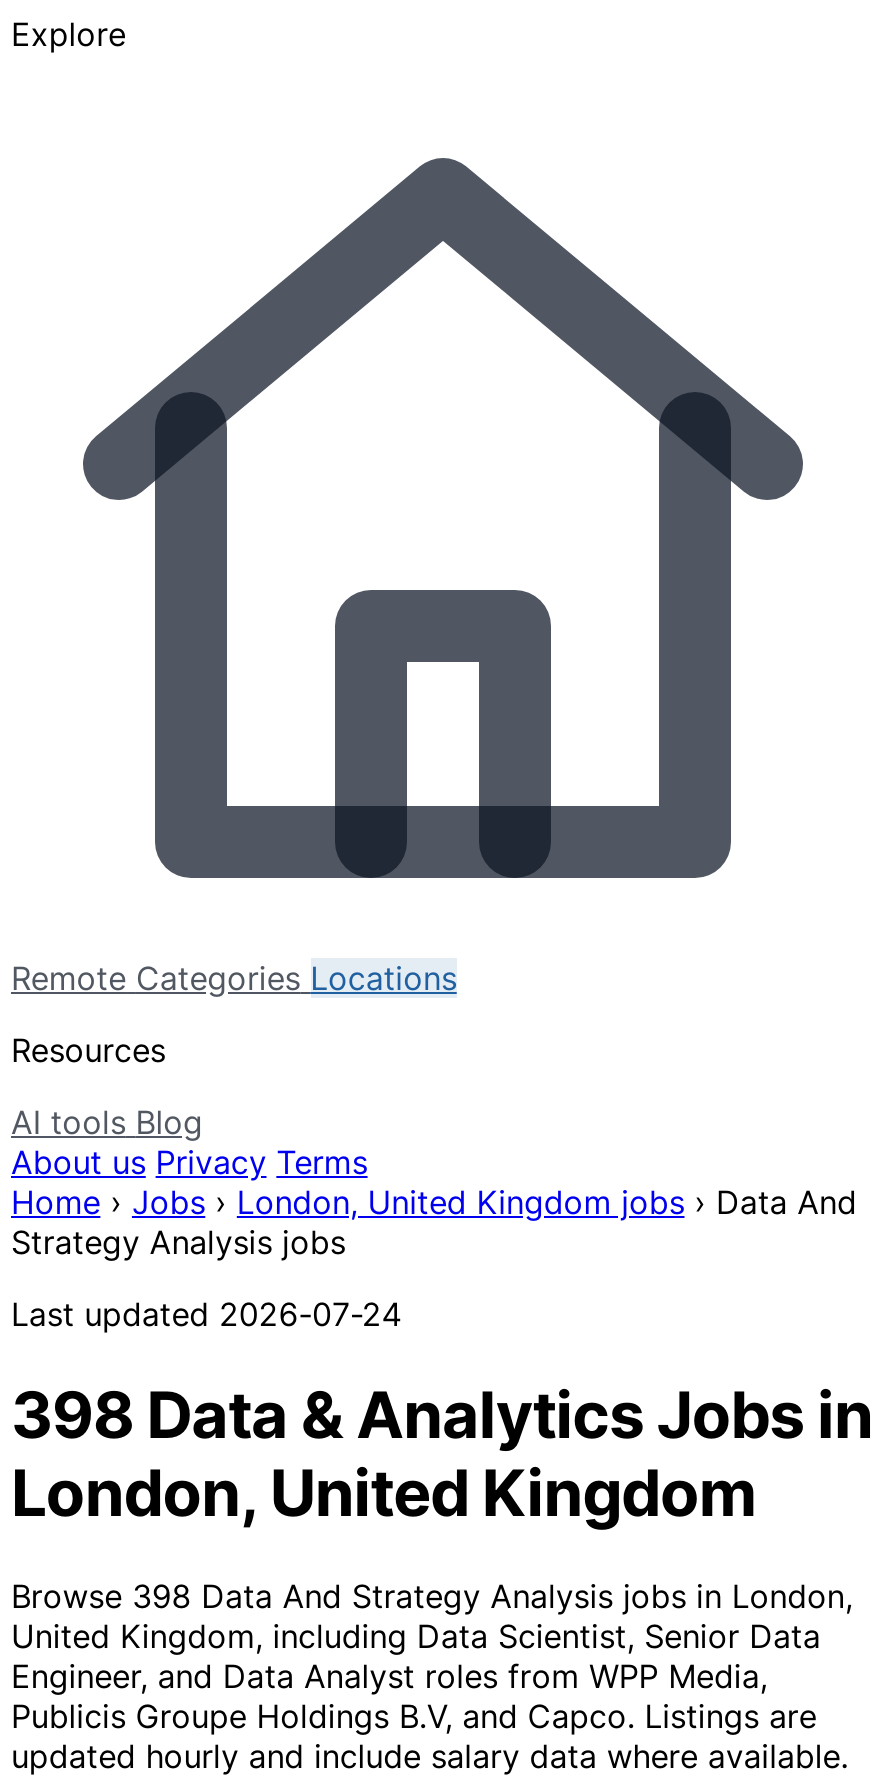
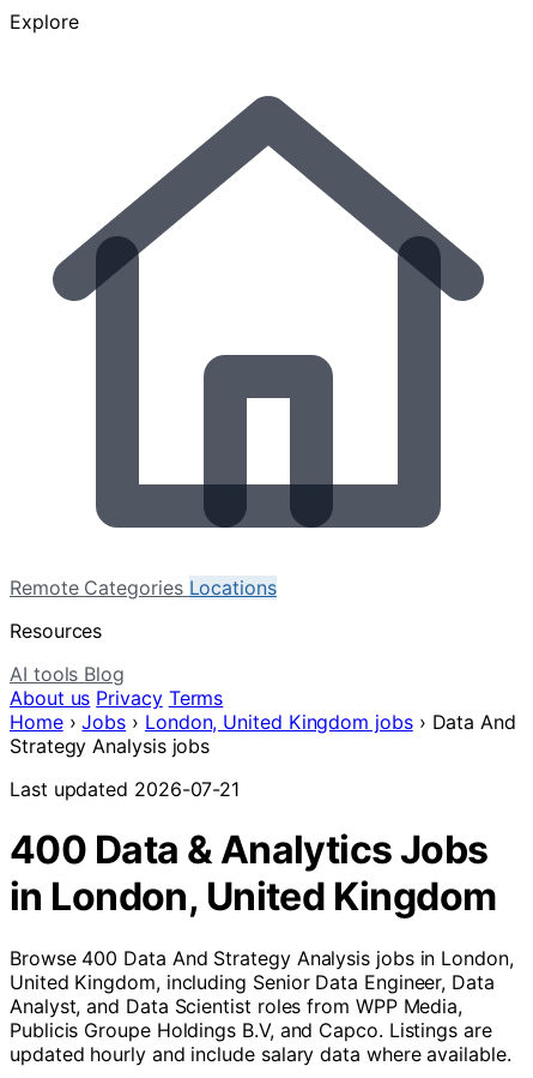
- Last updated 2026-07-24
+ Last updated 2026-07-21

- 398 Data & Analytics Jobs in
- London, United Kingdom
+ 400 Data & Analytics Jobs
+ in London, United Kingdom

- Browse 398 Data And Strategy Analysis jobs in London,
- United Kingdom, including Data Scientist, Senior Data
- Engineer, and Data Analyst roles from WPP Media,
+ Browse 400 Data And Strategy Analysis jobs in London,
+ United Kingdom, including Senior Data Engineer, Data
+ Analyst, and Data Scientist roles from WPP Media,
